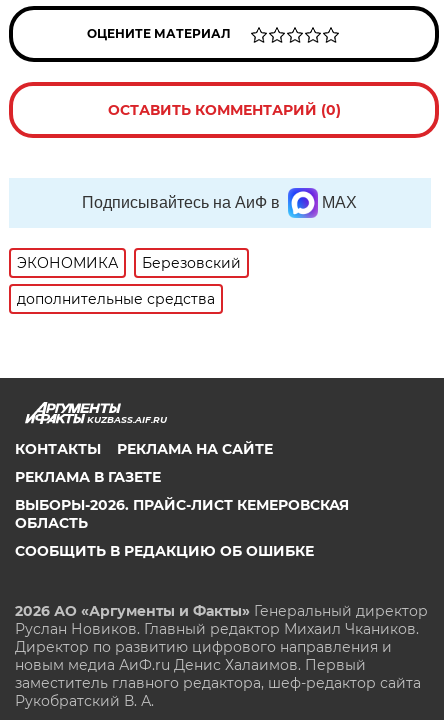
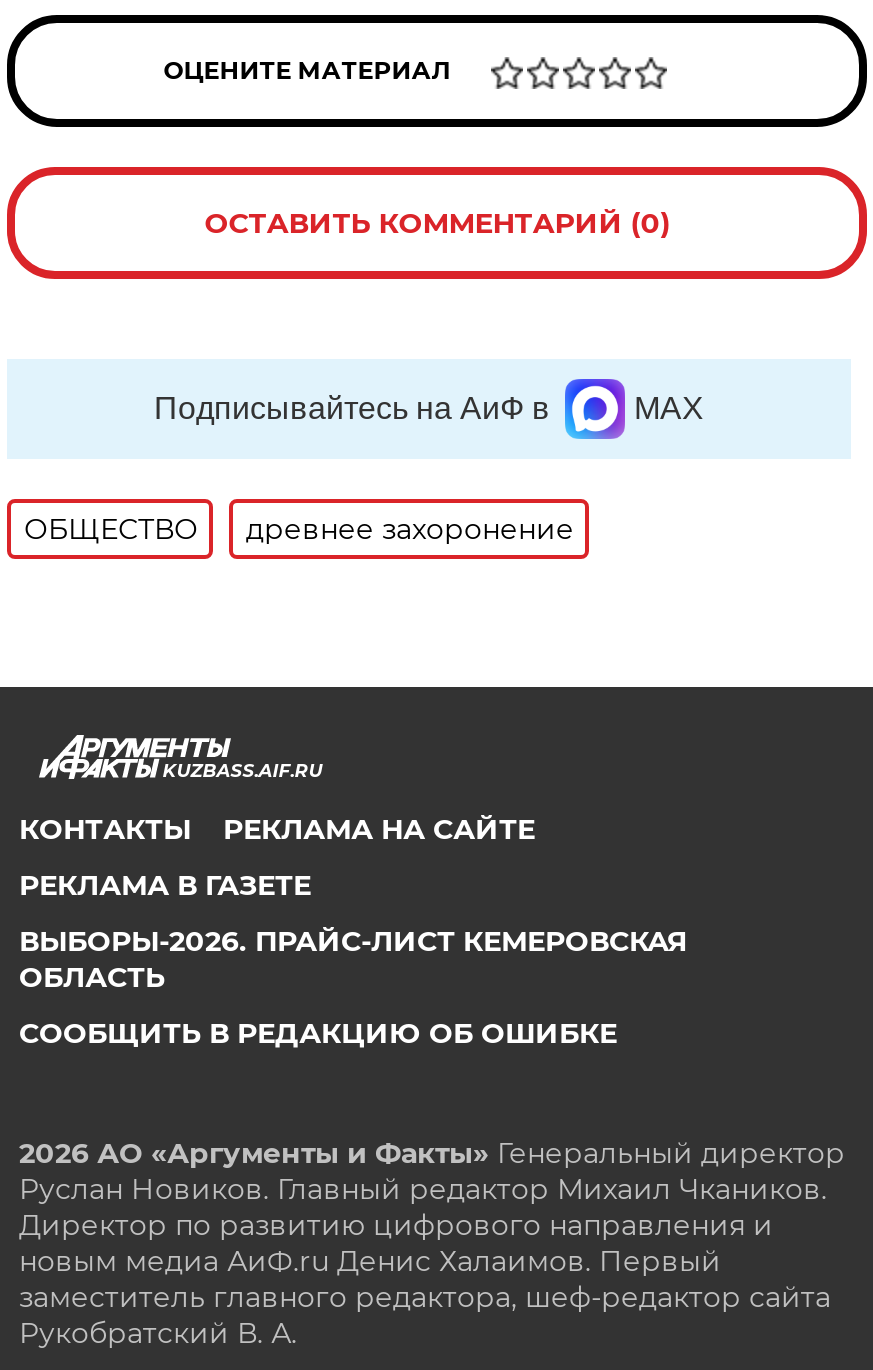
- ЭКОНОМИКА
- Березовский
- дополнительные средства
+ ОБЩЕСТВО
+ древнее захоронение
